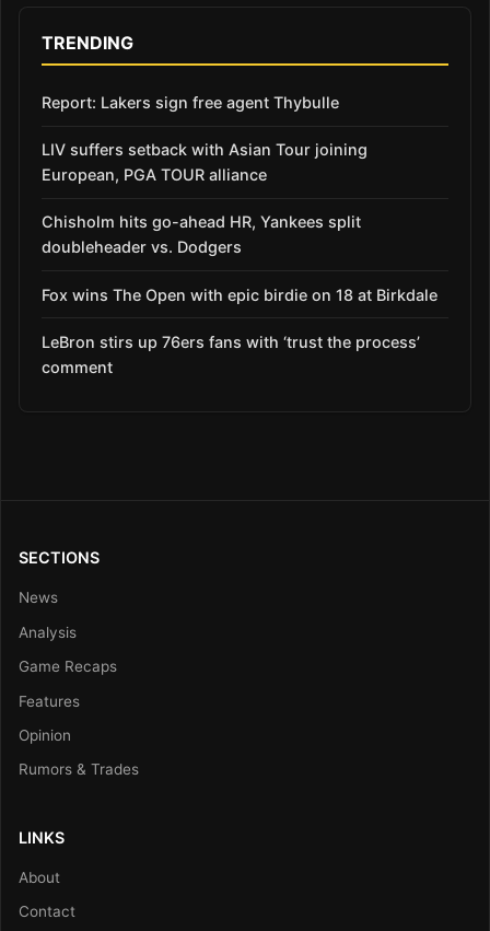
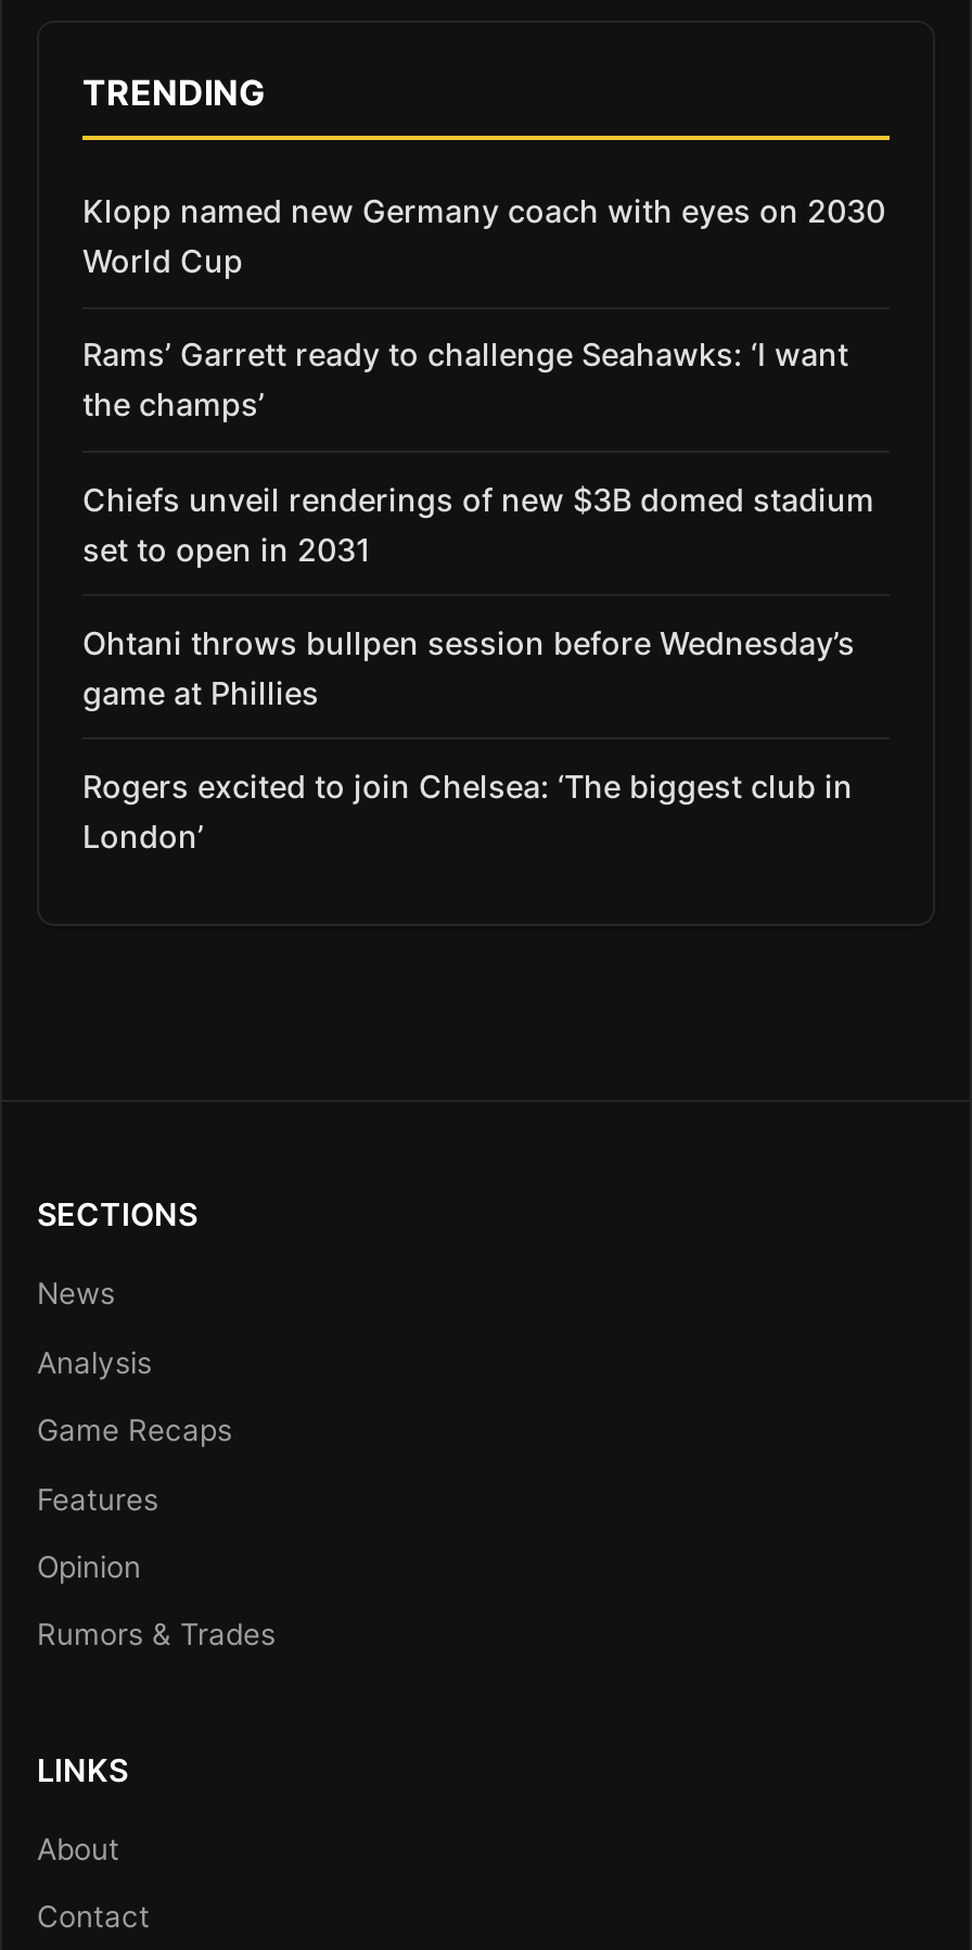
- Report: Lakers sign free agent Thybulle
+ Klopp named new Germany coach with eyes on 2030
+ World Cup

- LIV suffers setback with Asian Tour joining
- European, PGA TOUR alliance
+ Rams’ Garrett ready to challenge Seahawks: ‘I want
+ the champs’

- Chisholm hits go-ahead HR, Yankees split
- doubleheader vs. Dodgers
+ Chiefs unveil renderings of new $3B domed stadium
+ set to open in 2031

- Fox wins The Open with epic birdie on 18 at Birkdale
+ Ohtani throws bullpen session before Wednesday’s
+ game at Phillies

- LeBron stirs up 76ers fans with ‘trust the process’
- comment
+ Rogers excited to join Chelsea: ‘The biggest club in
+ London’
